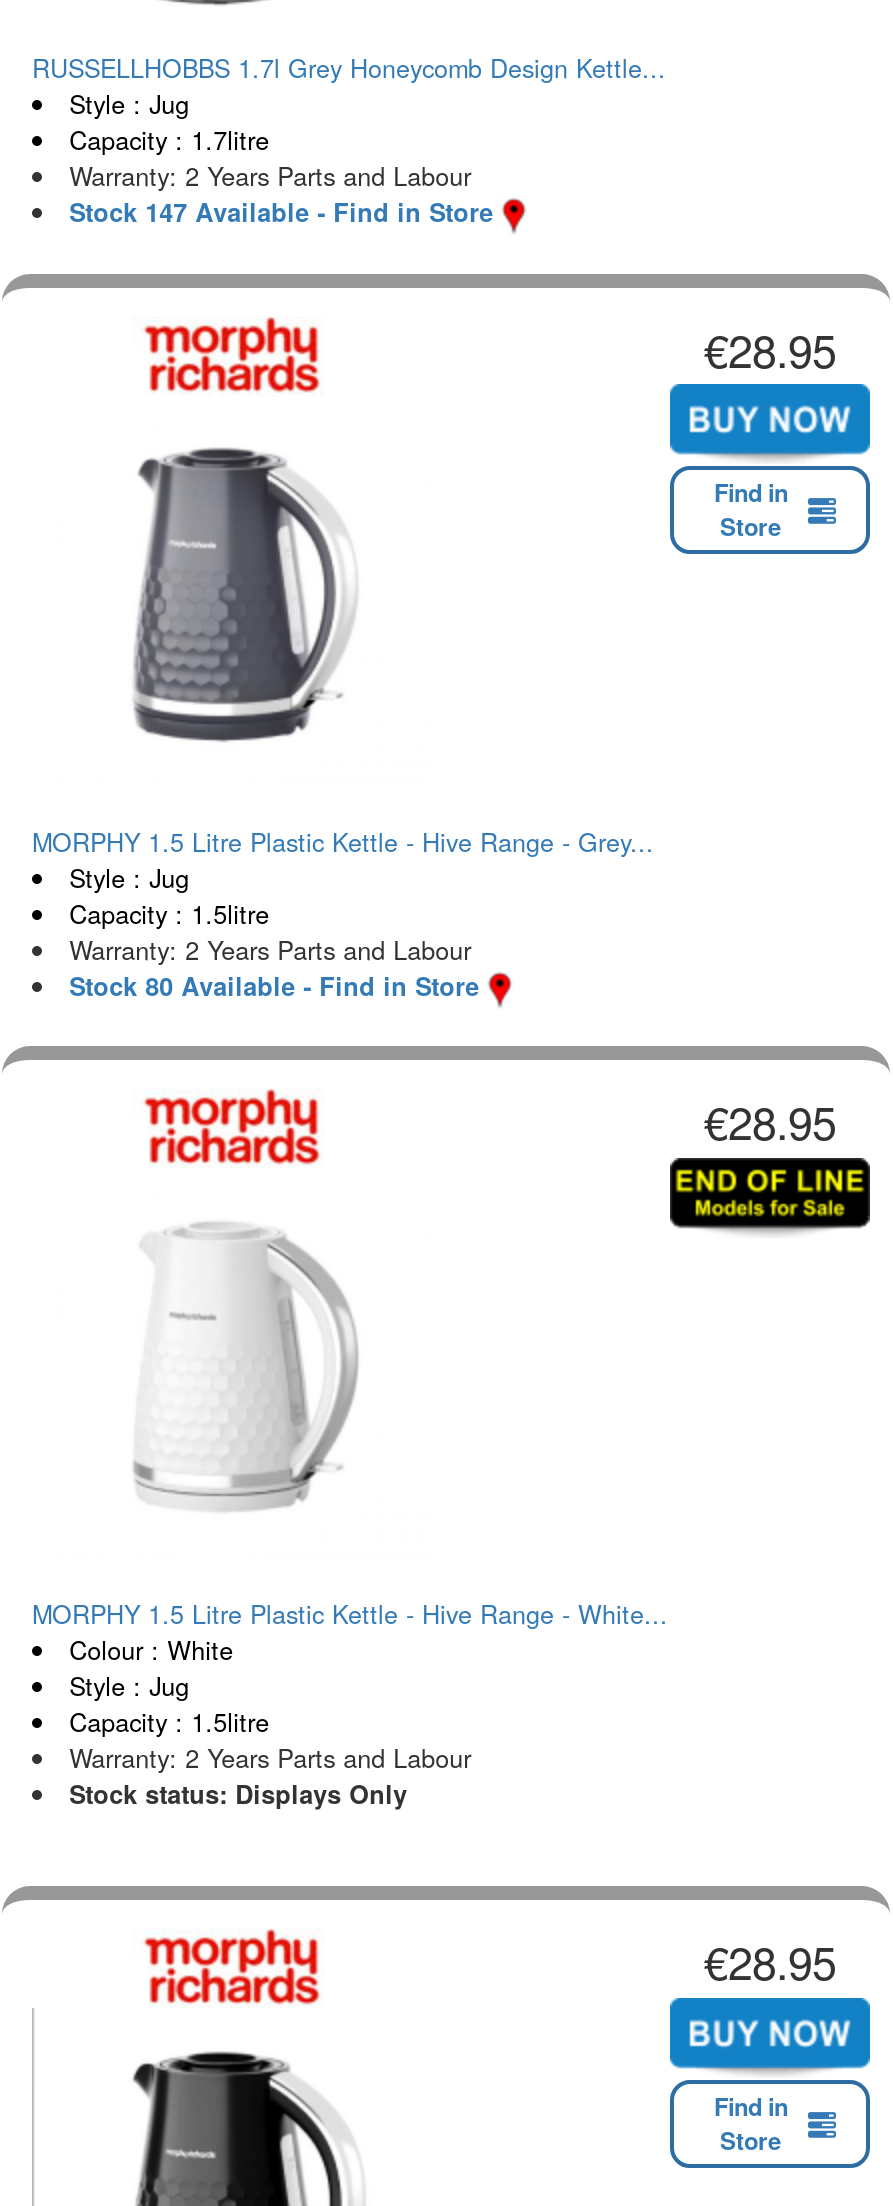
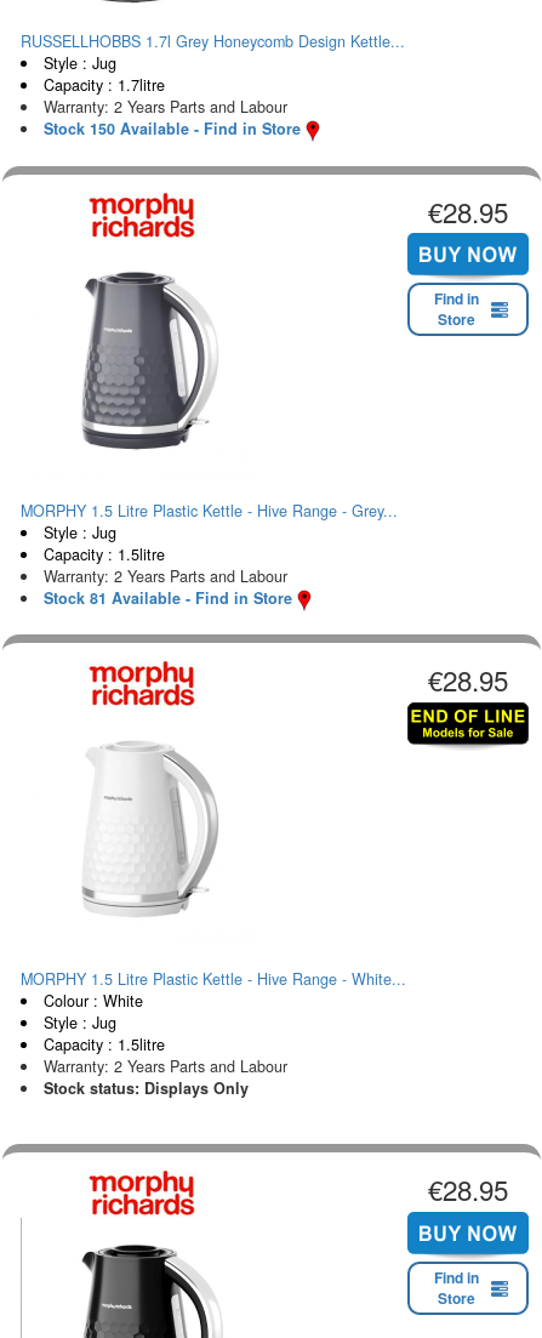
- Stock 147 Available - Find in Store
+ Stock 150 Available - Find in Store

- Stock 80 Available - Find in Store
+ Stock 81 Available - Find in Store
